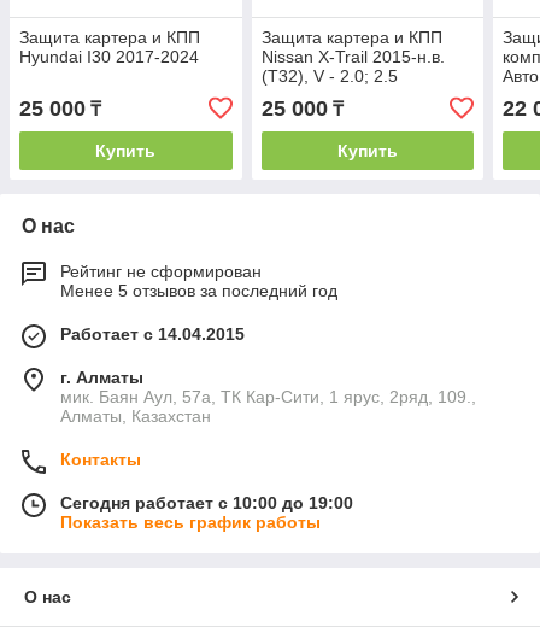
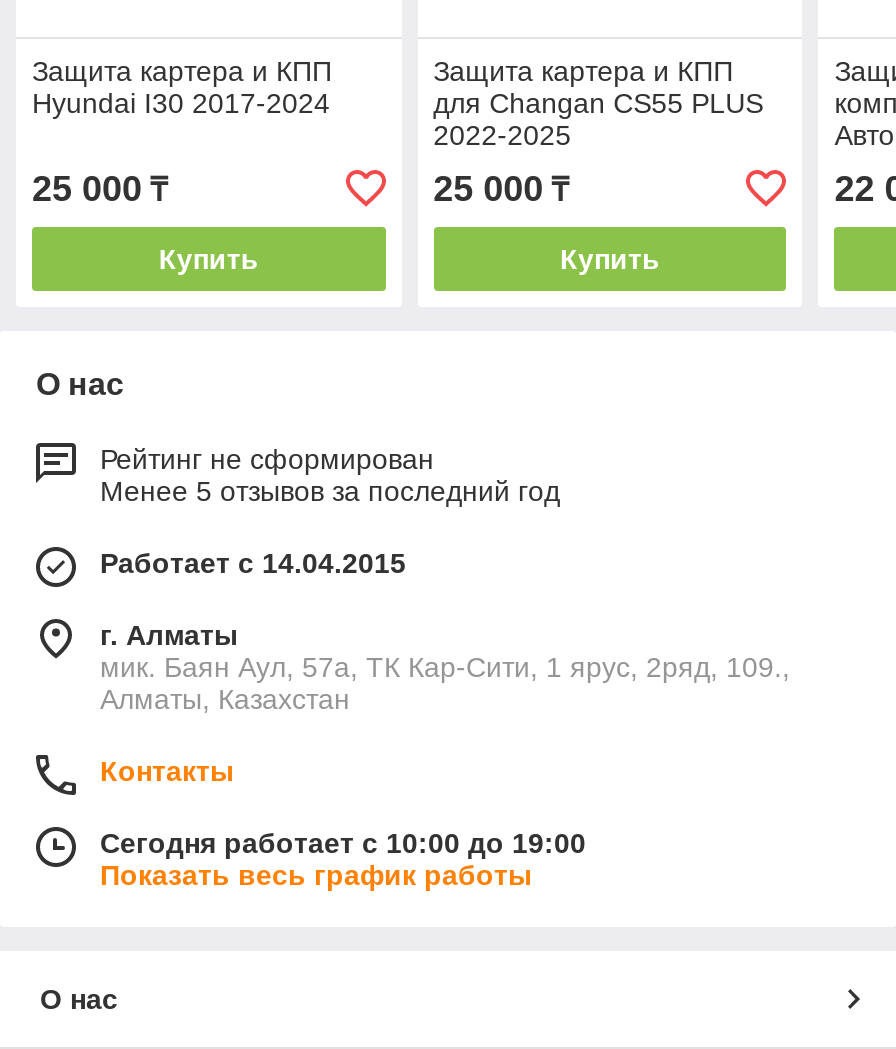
- Nissan X-Trail 2015-н.в.
- (T32), V - 2.0; 2.5
+ для Changan CS55 PLUS
+ 2022-2025
